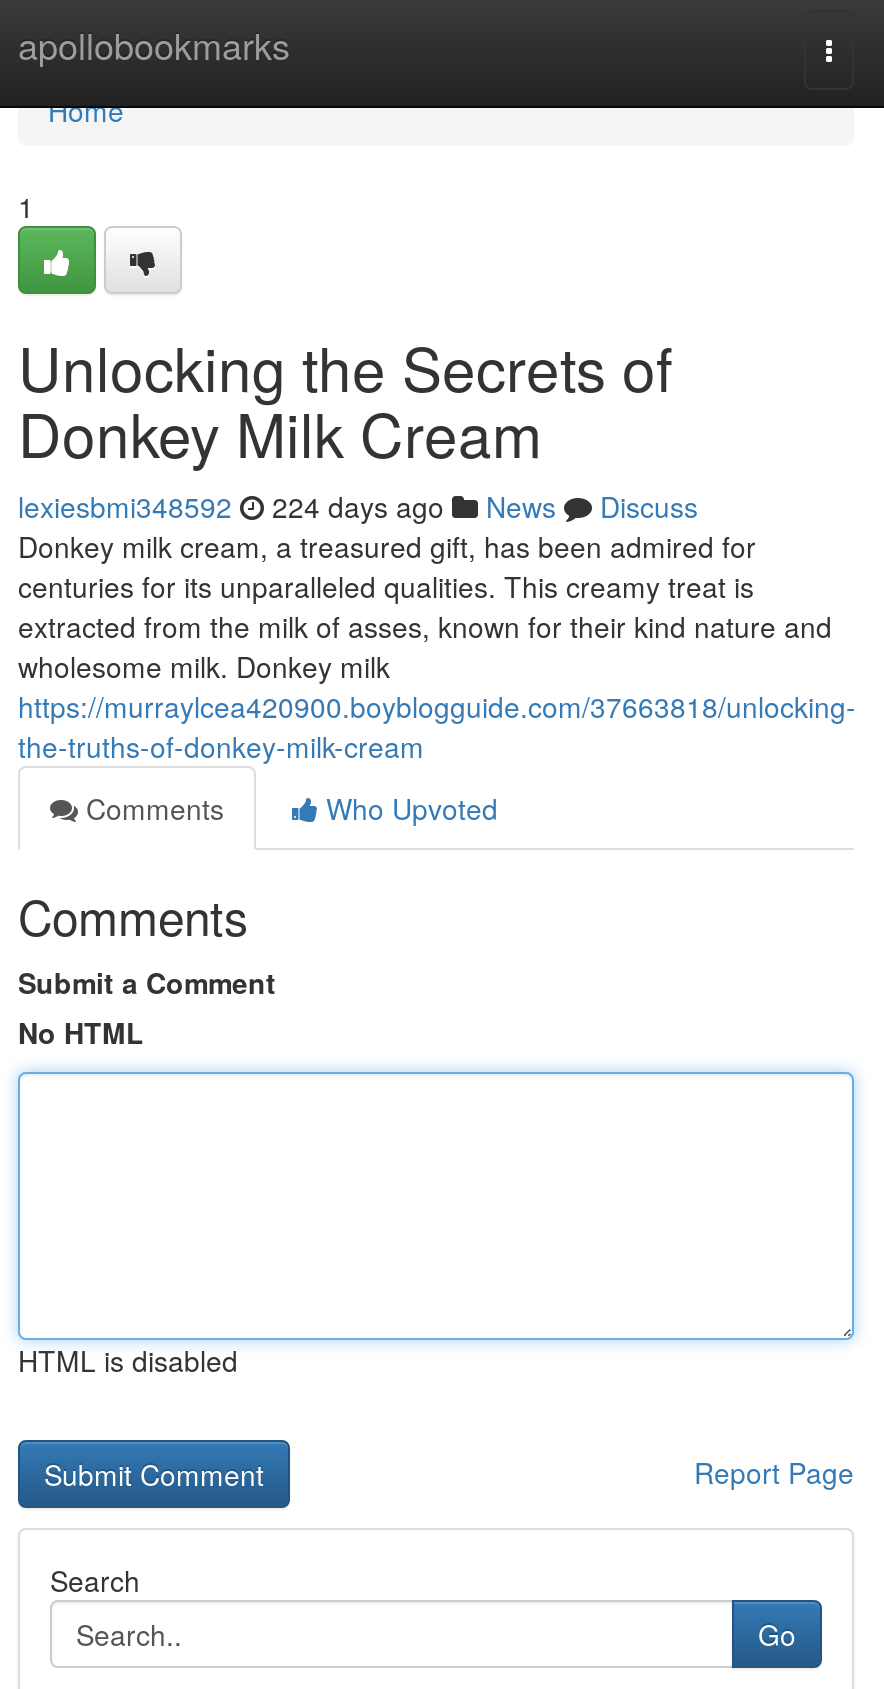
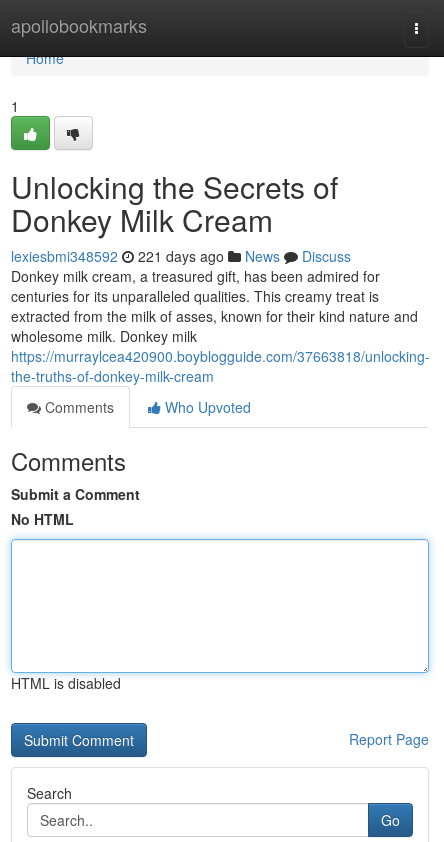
- lexiesbmi348592 224 days ago News Discuss
+ lexiesbmi348592 221 days ago News Discuss
